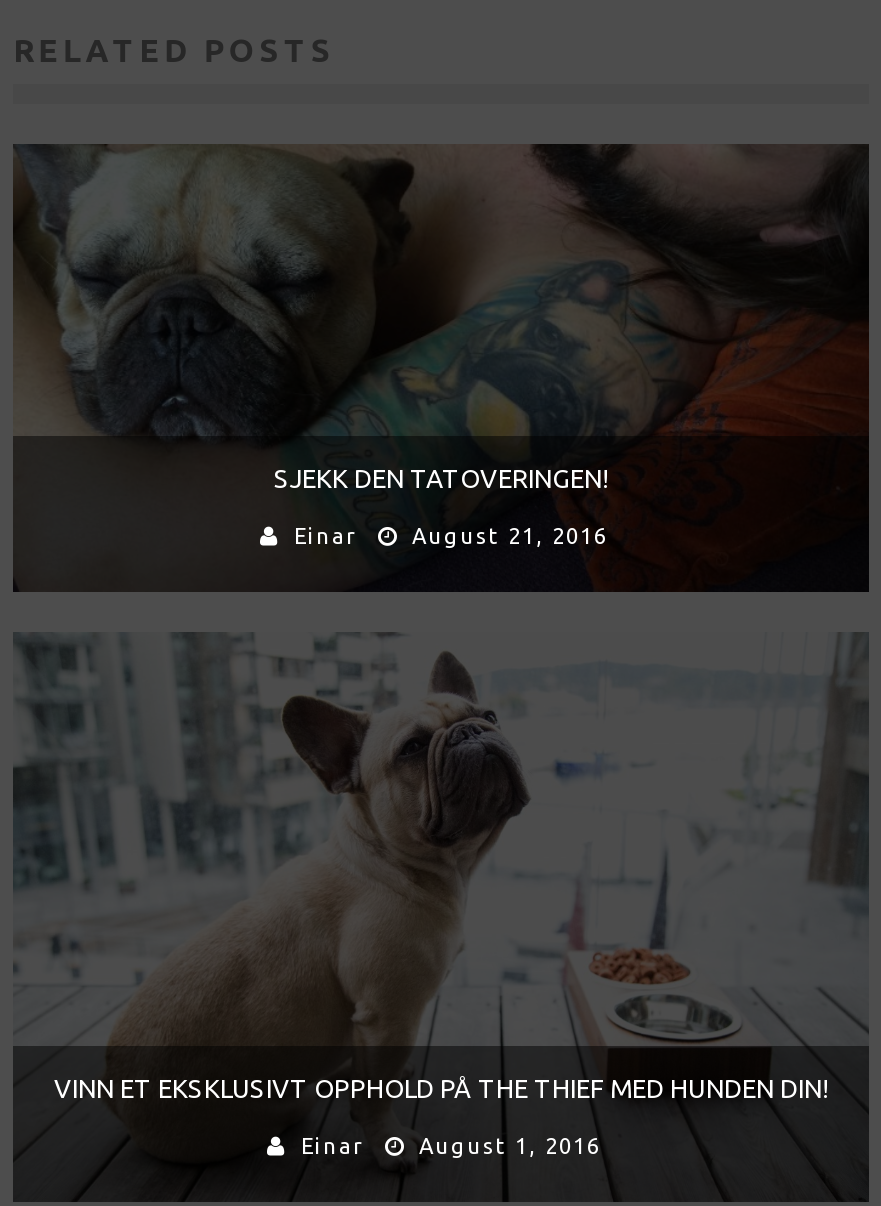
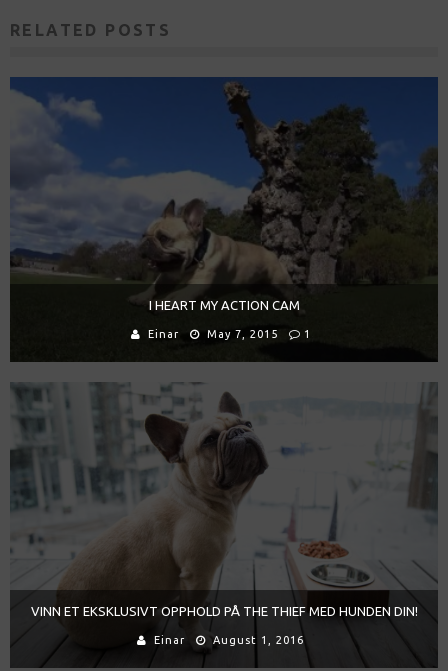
- [image]
- SJEKK DEN TATOVERINGEN!
+ [image]
+ I HEART MY ACTION CAM

- August 21, 2016
+ May 7, 2015
+ 1
